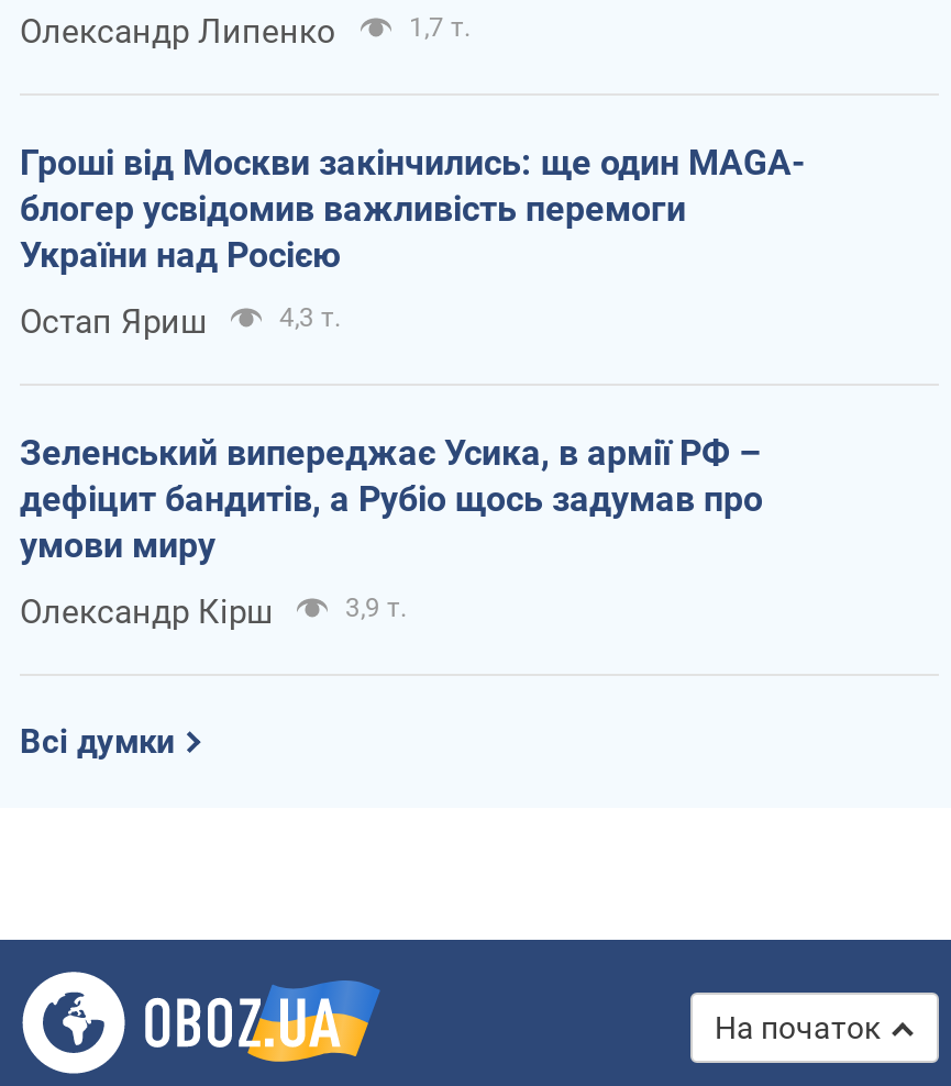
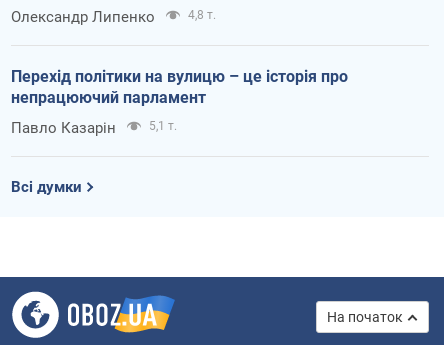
- 1,7 т.
- Гроші від Москви закінчились: ще один MAGA-
- блогер усвідомив важливість перемоги
- України над Росією
- Остап Яриш
- 4,3 т.
- Зеленський випереджає Усика, в армії РФ –
- дефіцит бандитів, а Рубіо щось задумав про
- умови миру
- Олександр Кірш
- 3,9 т.
+ 4,8 т.
+ Перехід політики на вулицю – це історія про
+ непрацюючий парламент
+ Павло Казарін
+ 5,1 т.
